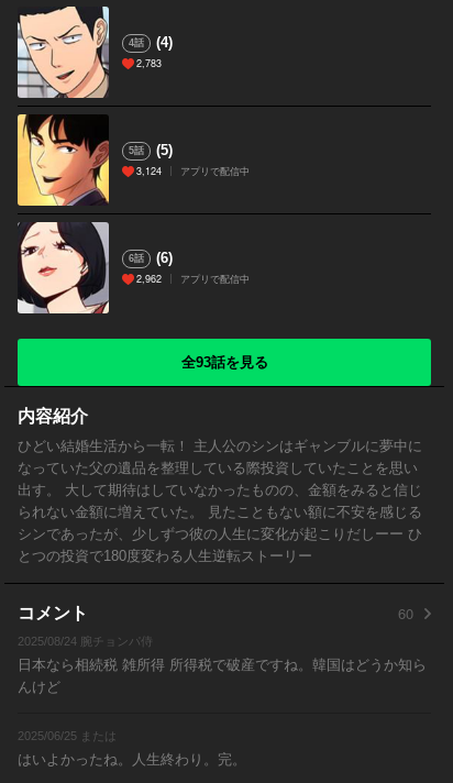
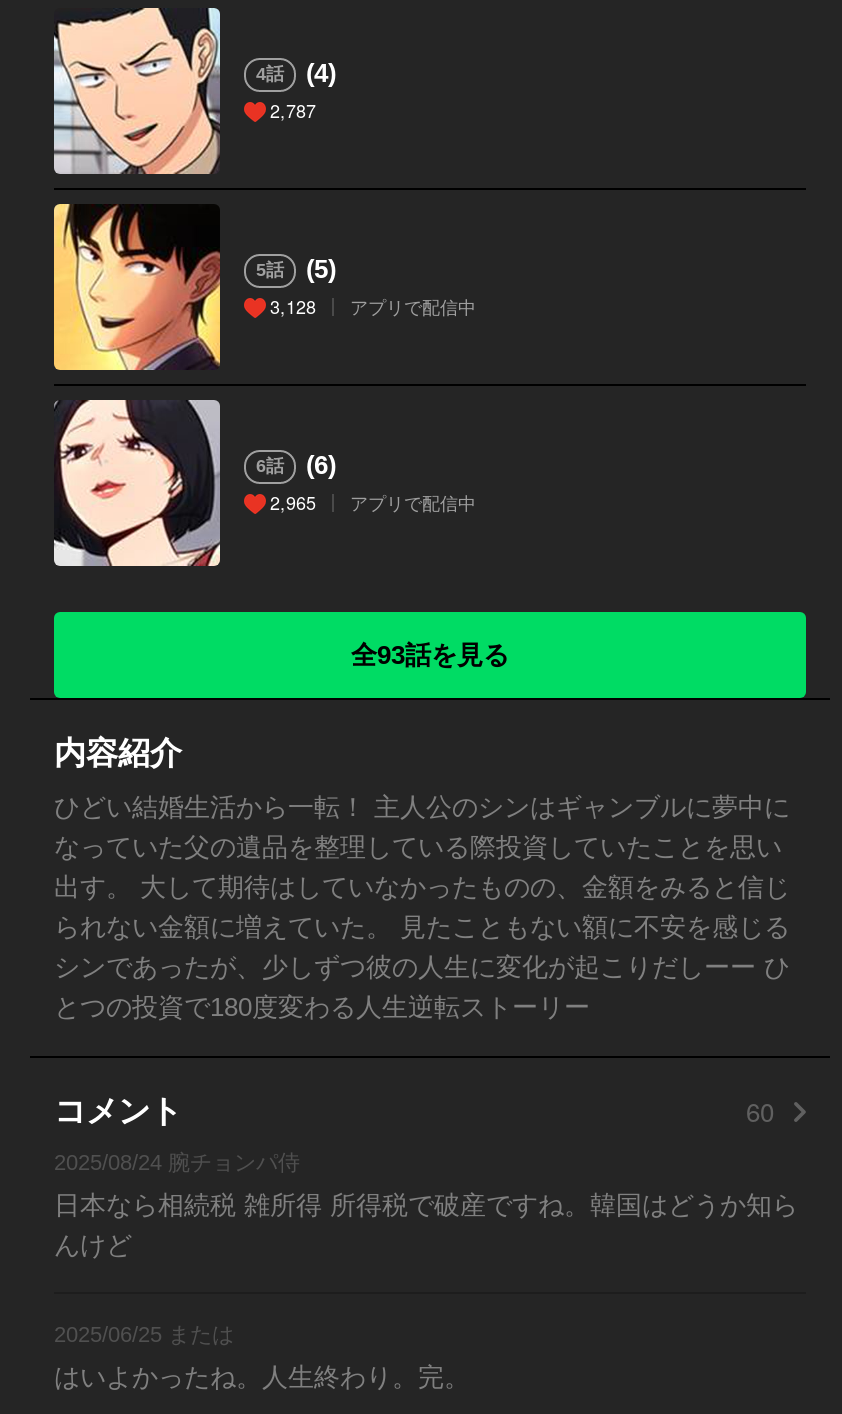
- 2,783
+ 2,787

- 3,124 アプリで配信中
+ 3,128 アプリで配信中

- 2,962 アプリで配信中
+ 2,965 アプリで配信中
